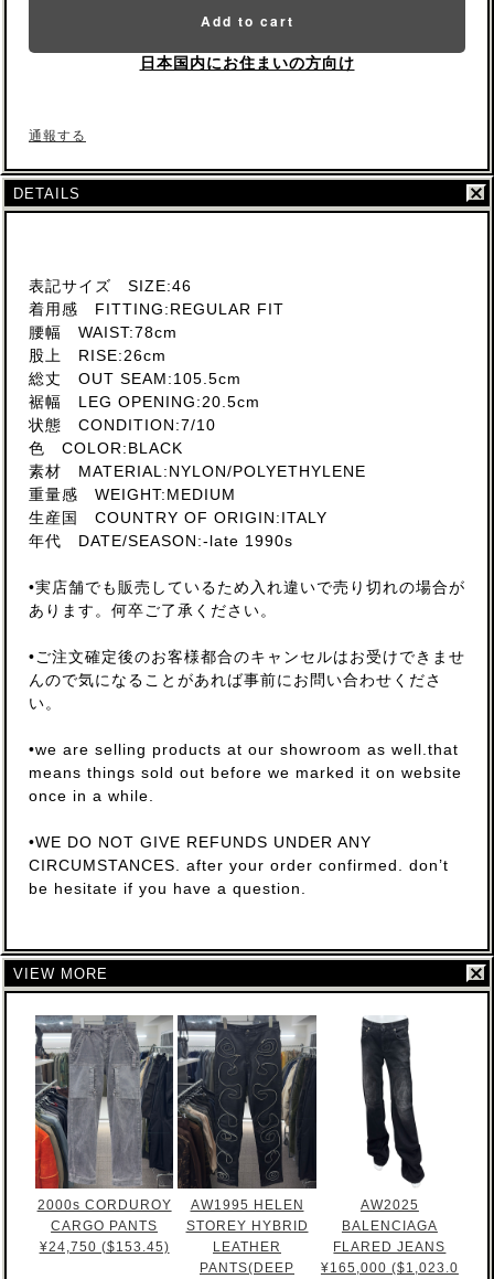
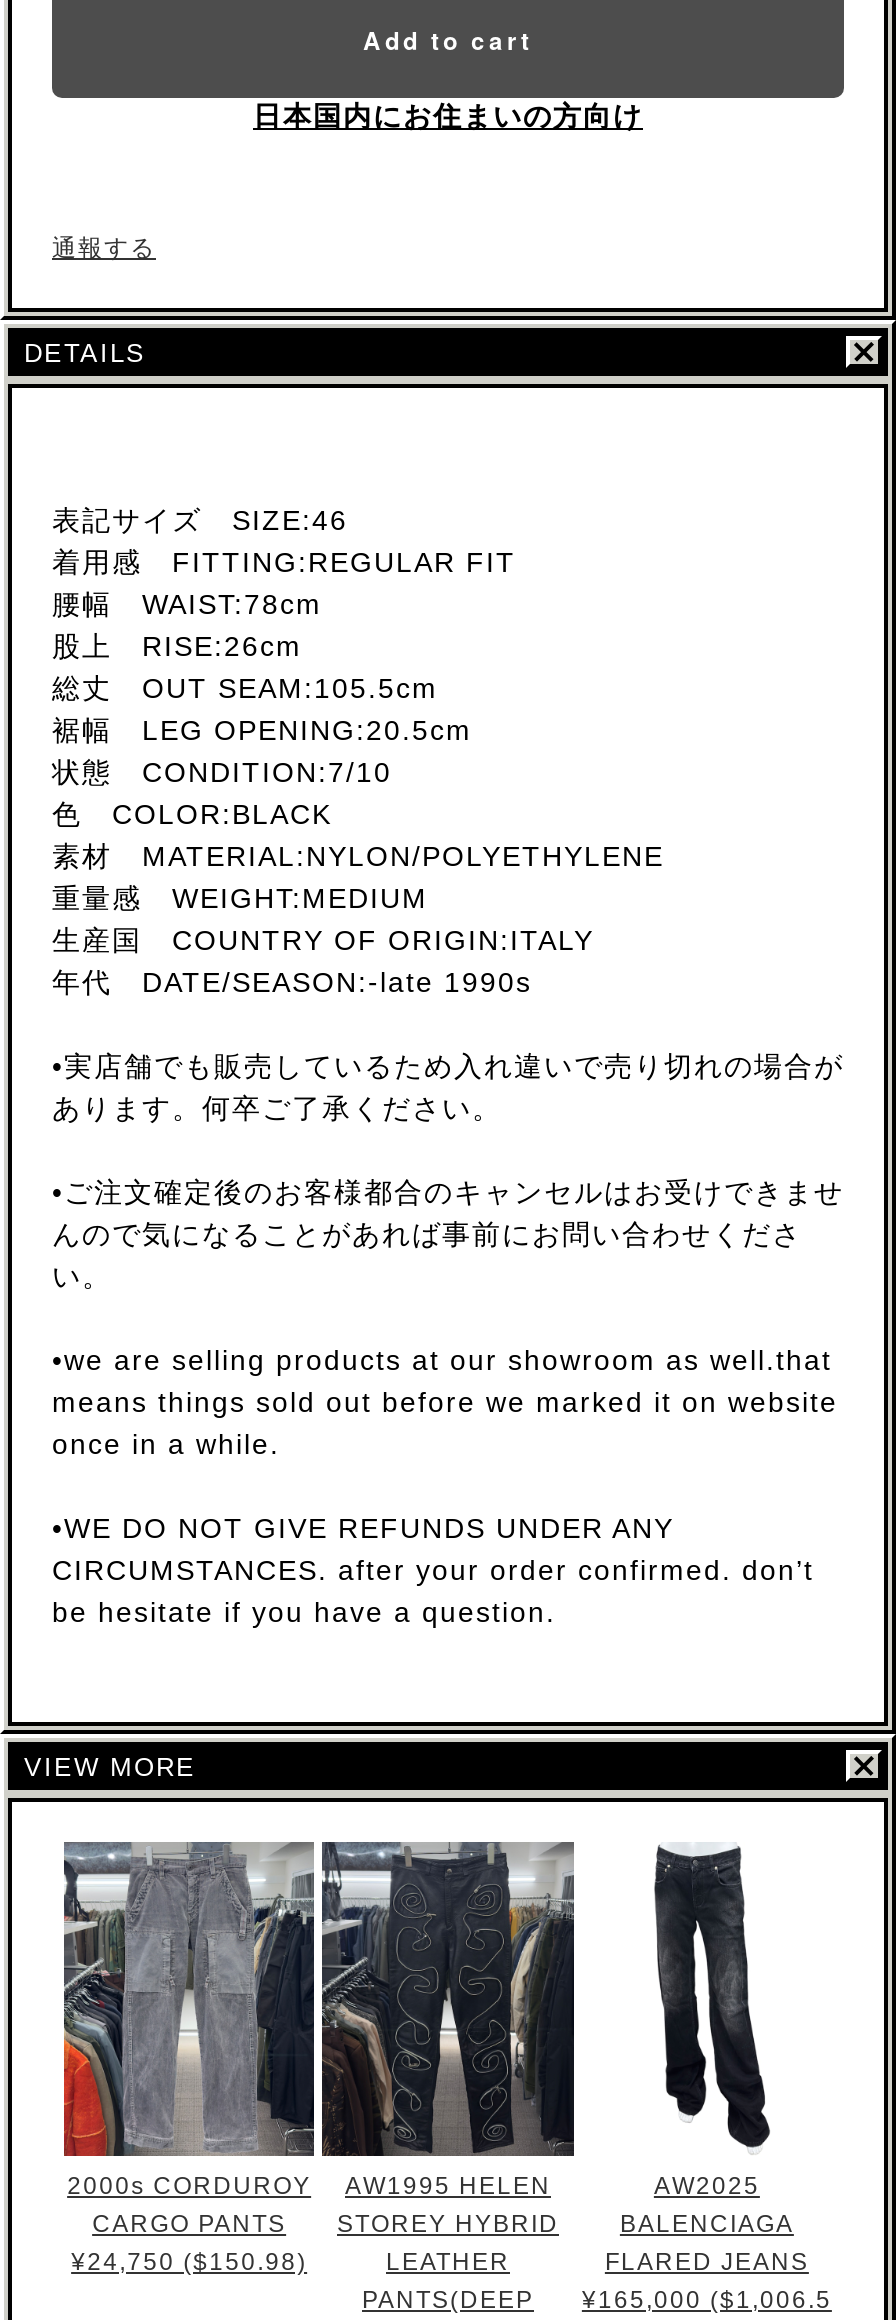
- ¥24,750 ($153.45)
+ ¥24,750 ($150.98)

- PANTS(DEEP ¥165,000 ($1,023.0
+ PANTS(DEEP ¥165,000 ($1,006.5
